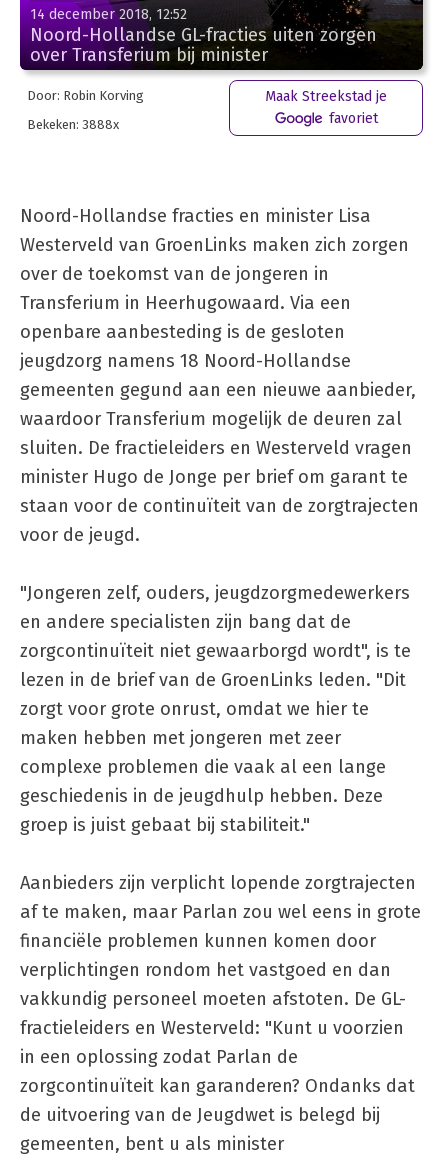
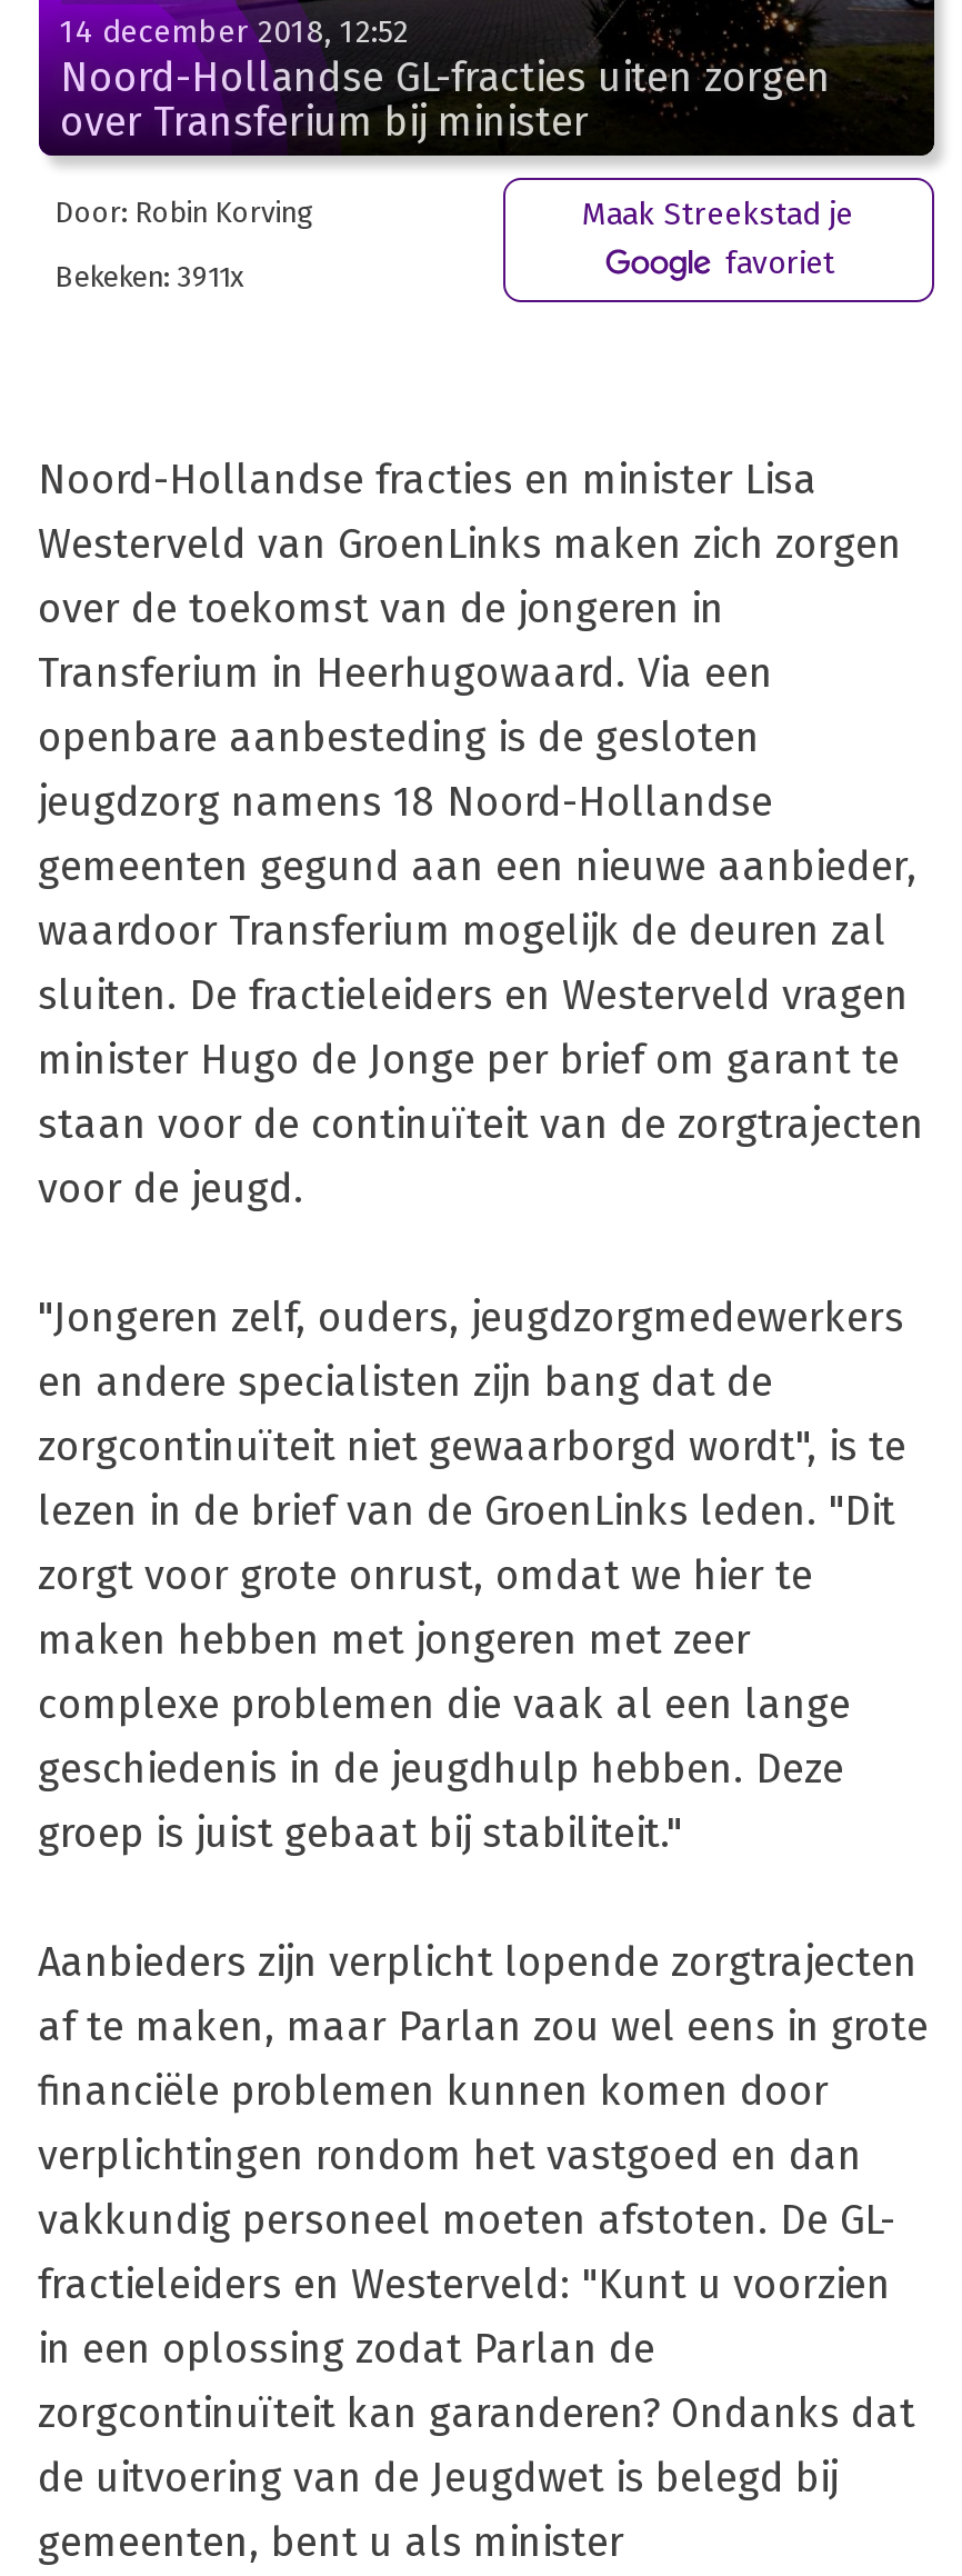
- Bekeken: 3888x
+ Bekeken: 3911x
